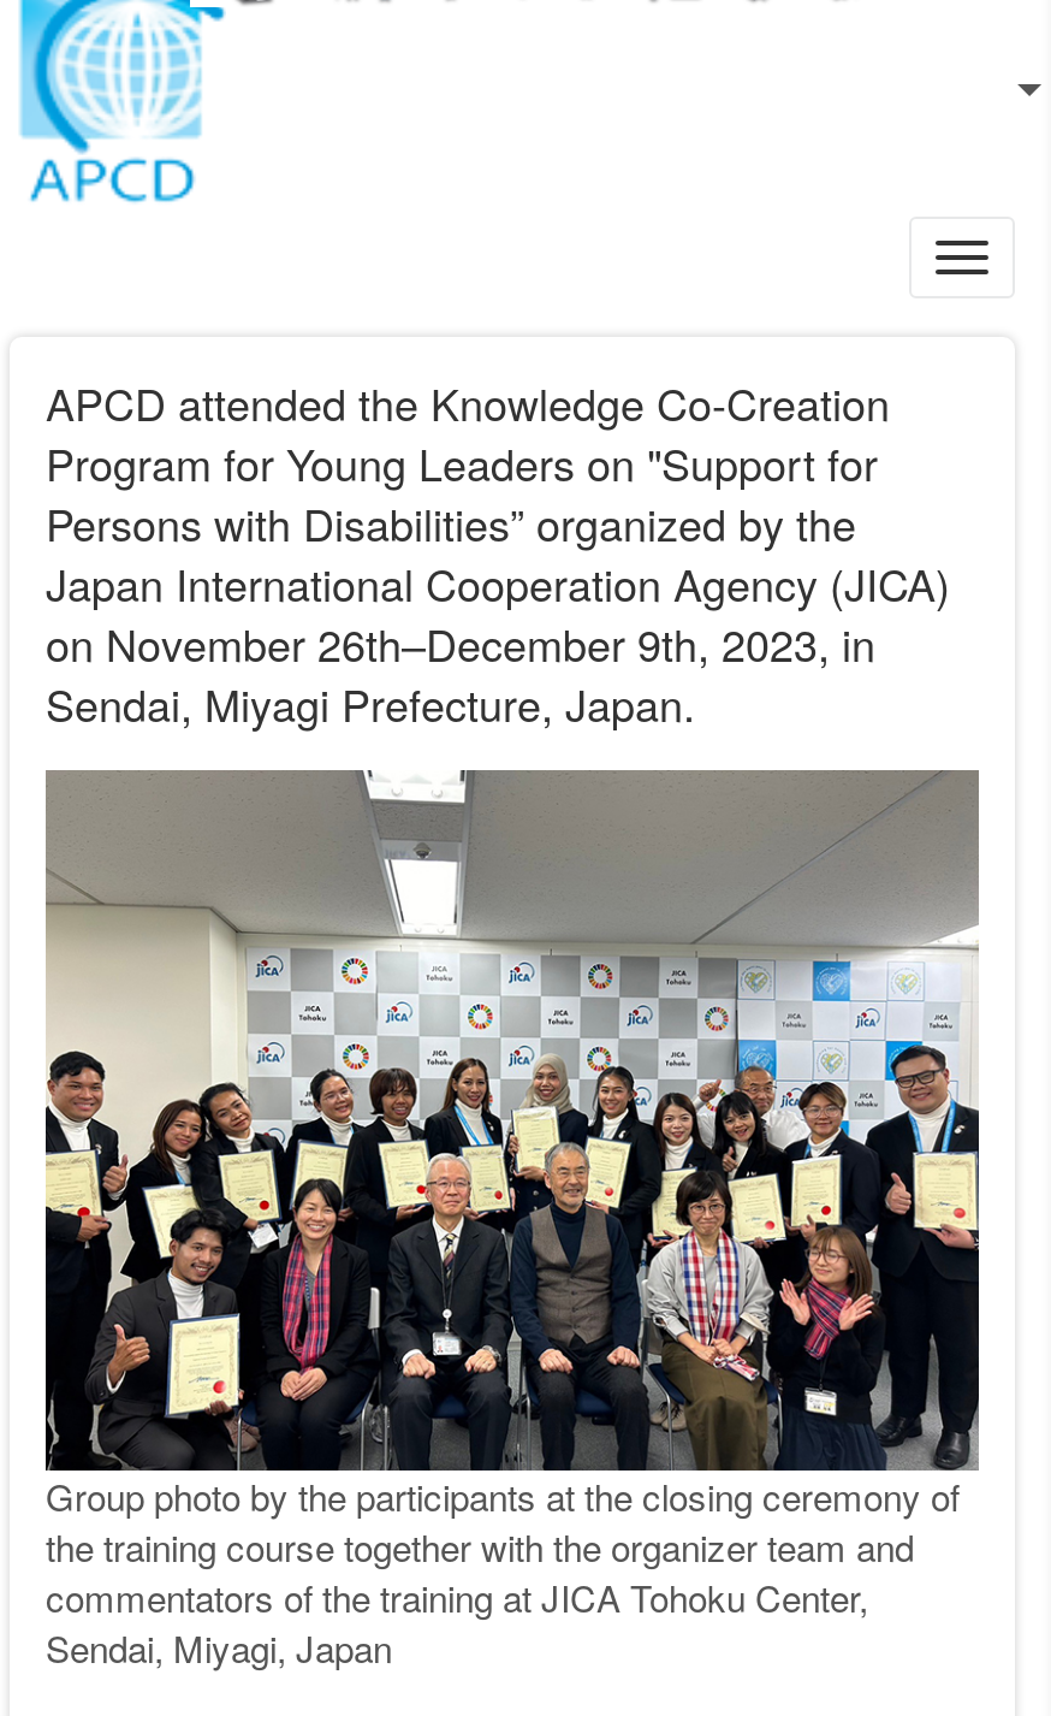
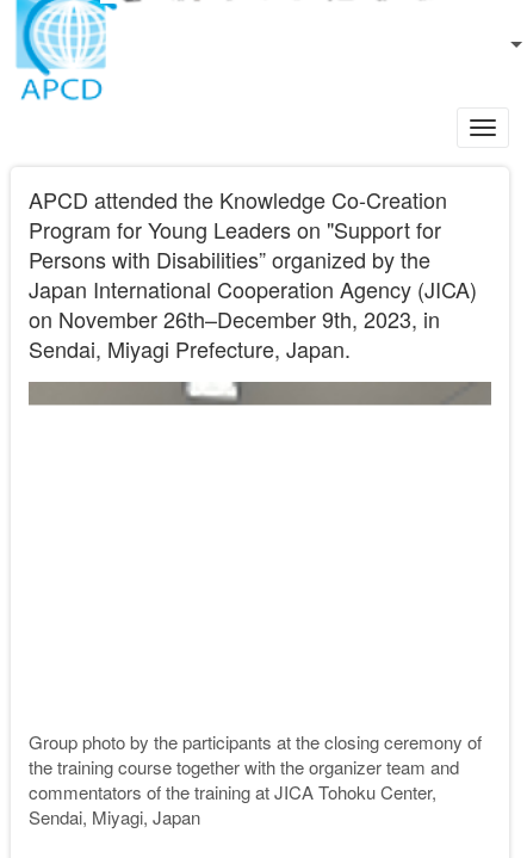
- [image]
